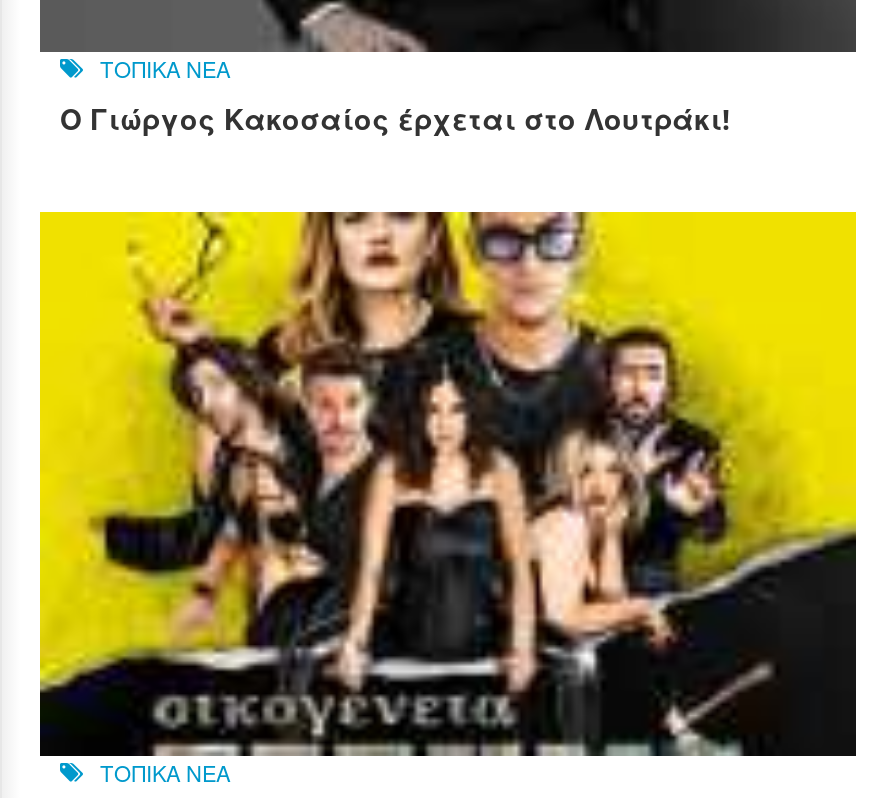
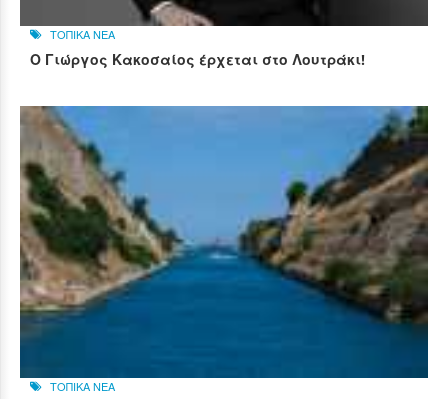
- [image]
+ [image]
